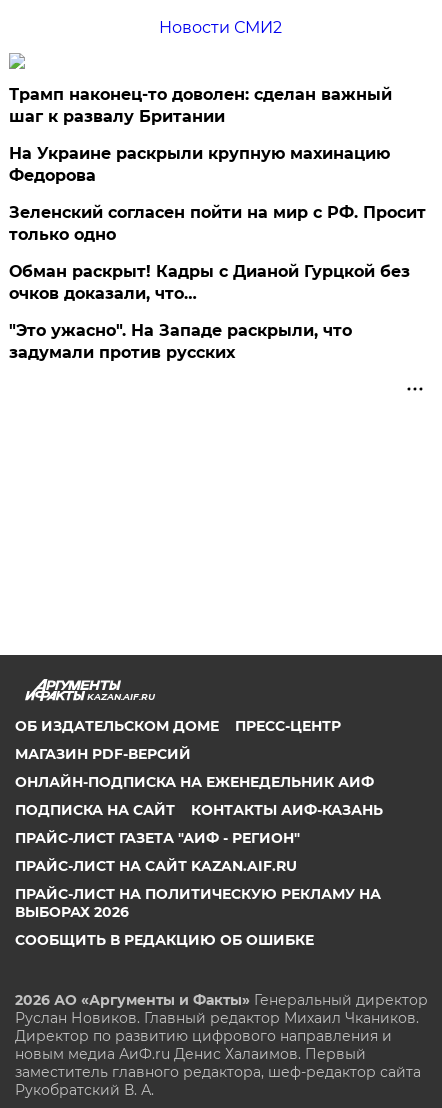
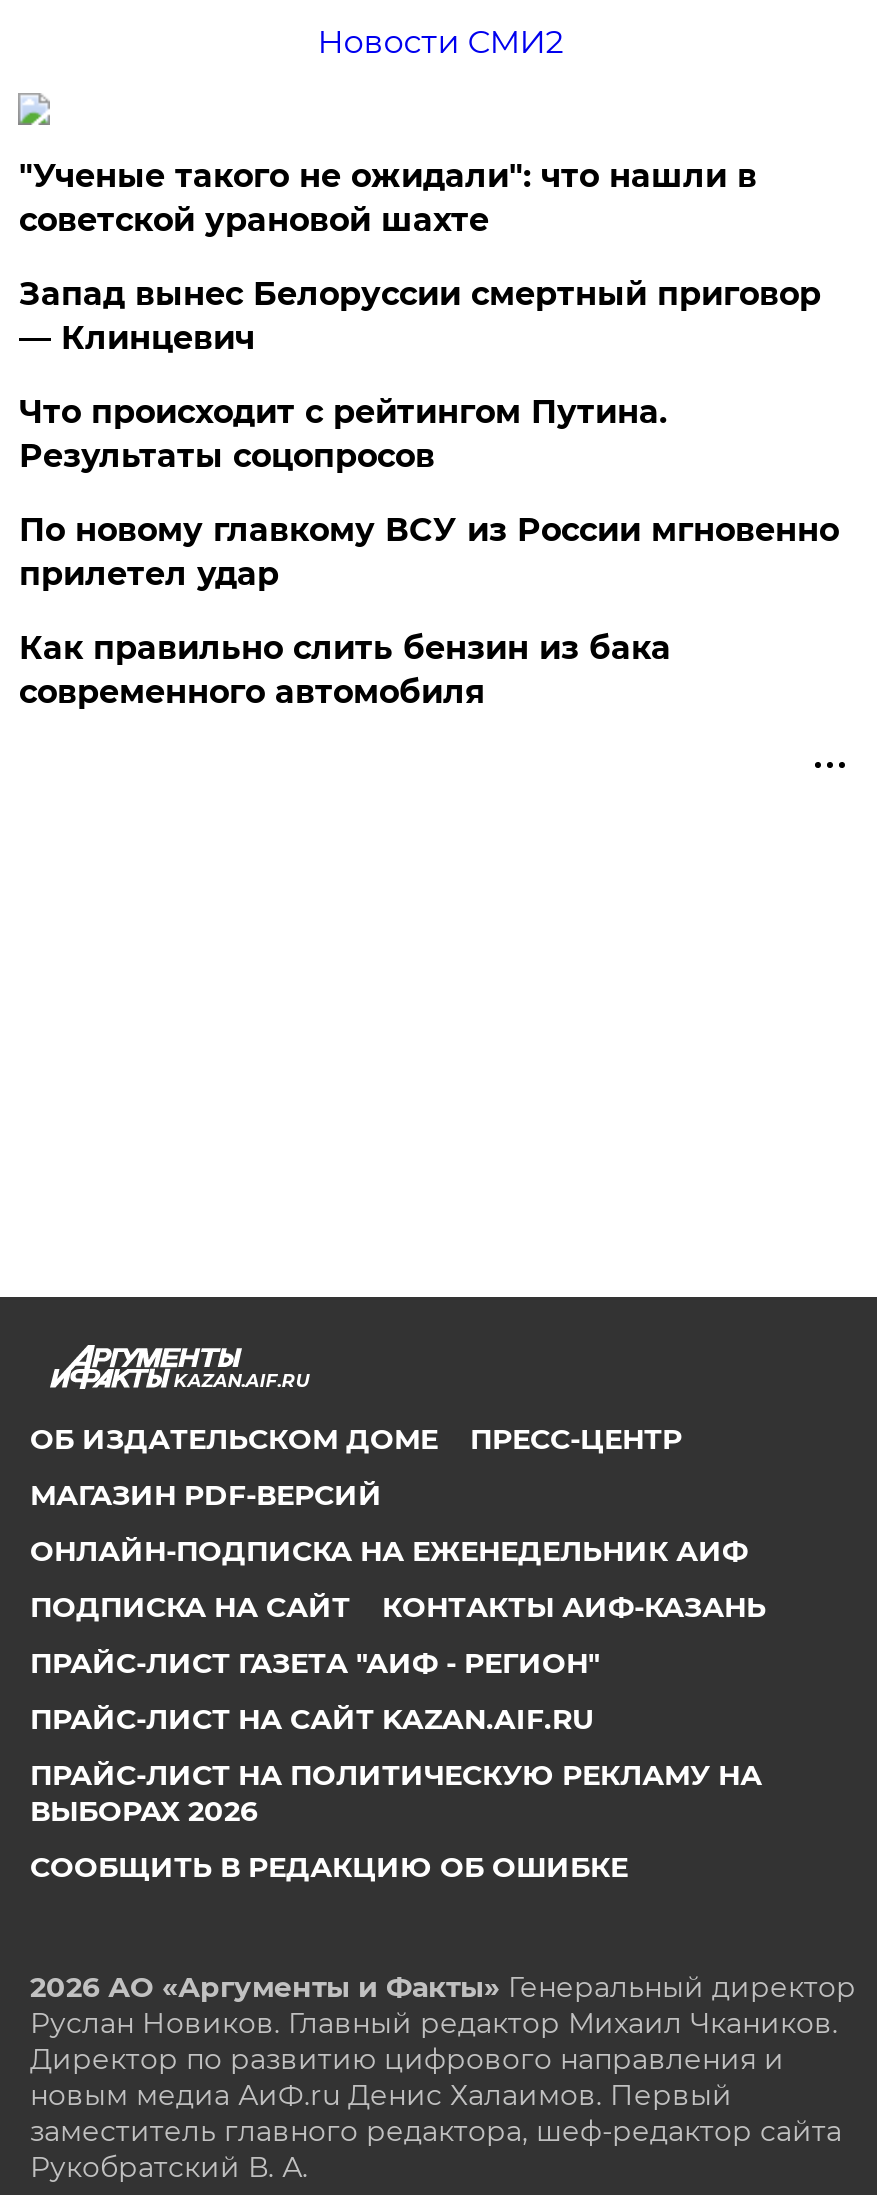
- Трамп наконец-то доволен: сделан важный
- шаг к развалу Британии
+ "Ученые такого не ожидали": что нашли в
+ советской урановой шахте

- На Украине раскрыли крупную махинацию
- Федорова
+ Запад вынес Белоруссии смертный приговор
+ — Клинцевич

- Зеленский согласен пойти на мир с РФ. Просит
- только одно
+ Что происходит с рейтингом Путина.
+ Результаты соцопросов

- Обман раскрыт! Кадры с Дианой Гурцкой без
- очков доказали, что…
+ По новому главкому ВСУ из России мгновенно
+ прилетел удар

- "Это ужасно". На Западе раскрыли, что
- задумали против русских
+ Как правильно слить бензин из бака
+ современного автомобиля
